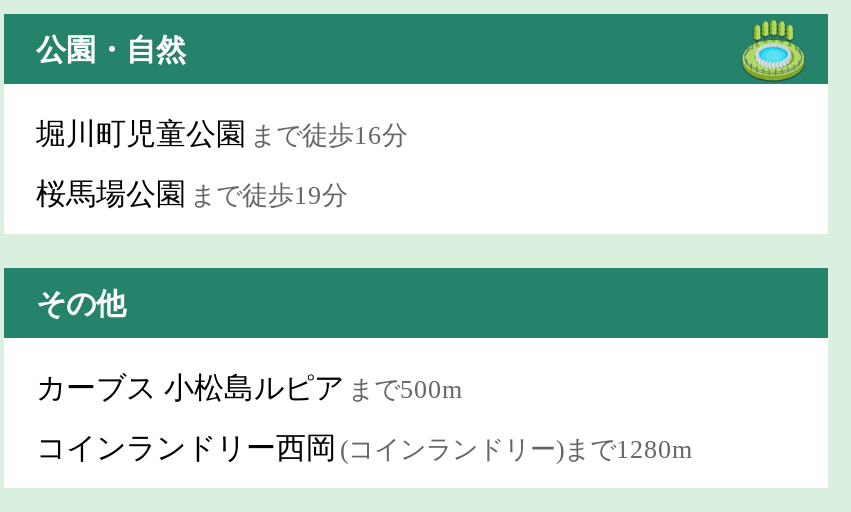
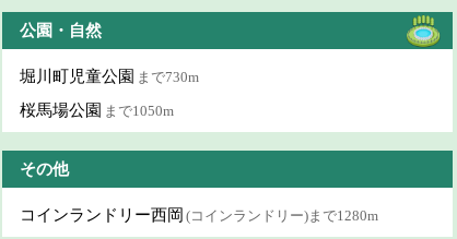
- 堀川町児童公園 まで徒歩16分
+ 堀川町児童公園 まで730m

- 桜馬場公園 まで徒歩19分
+ 桜馬場公園 まで1050m

- カーブス 小松島ルピア まで500m
